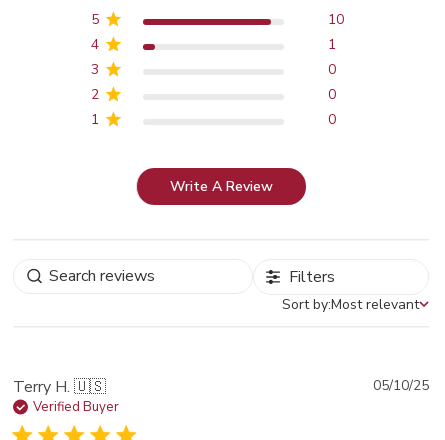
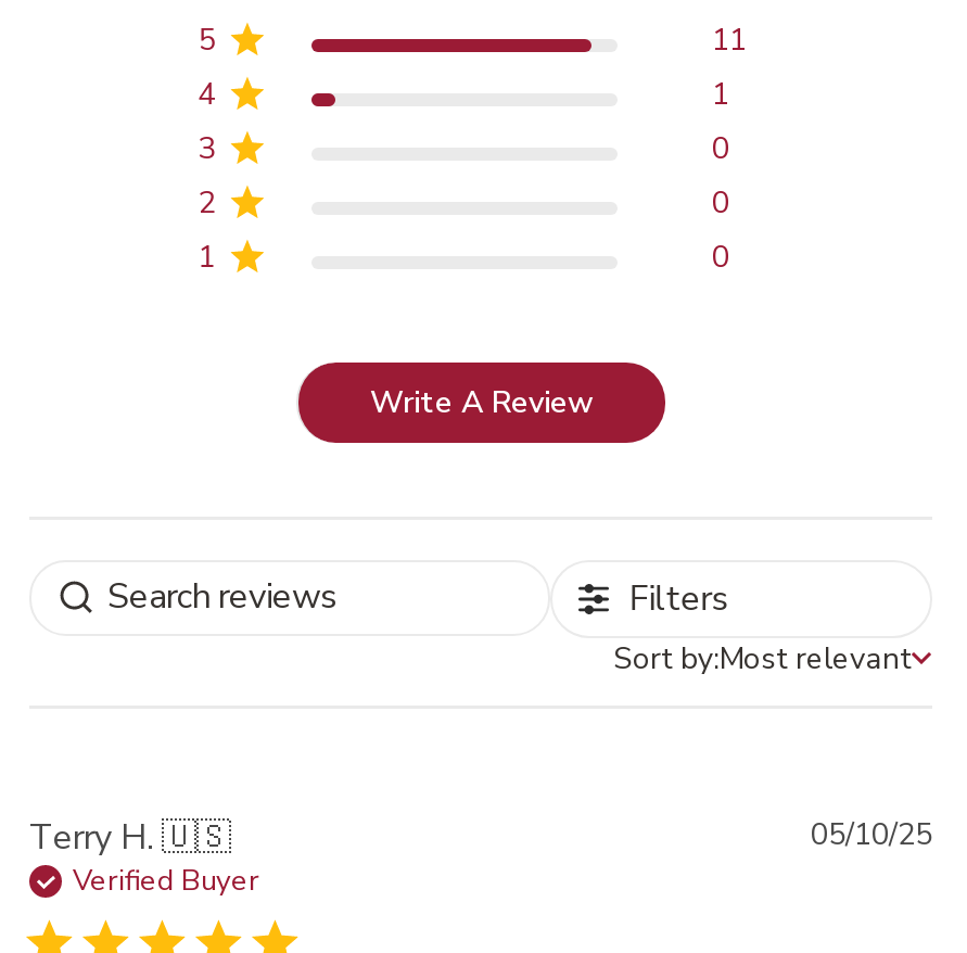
- 10
+ 11
